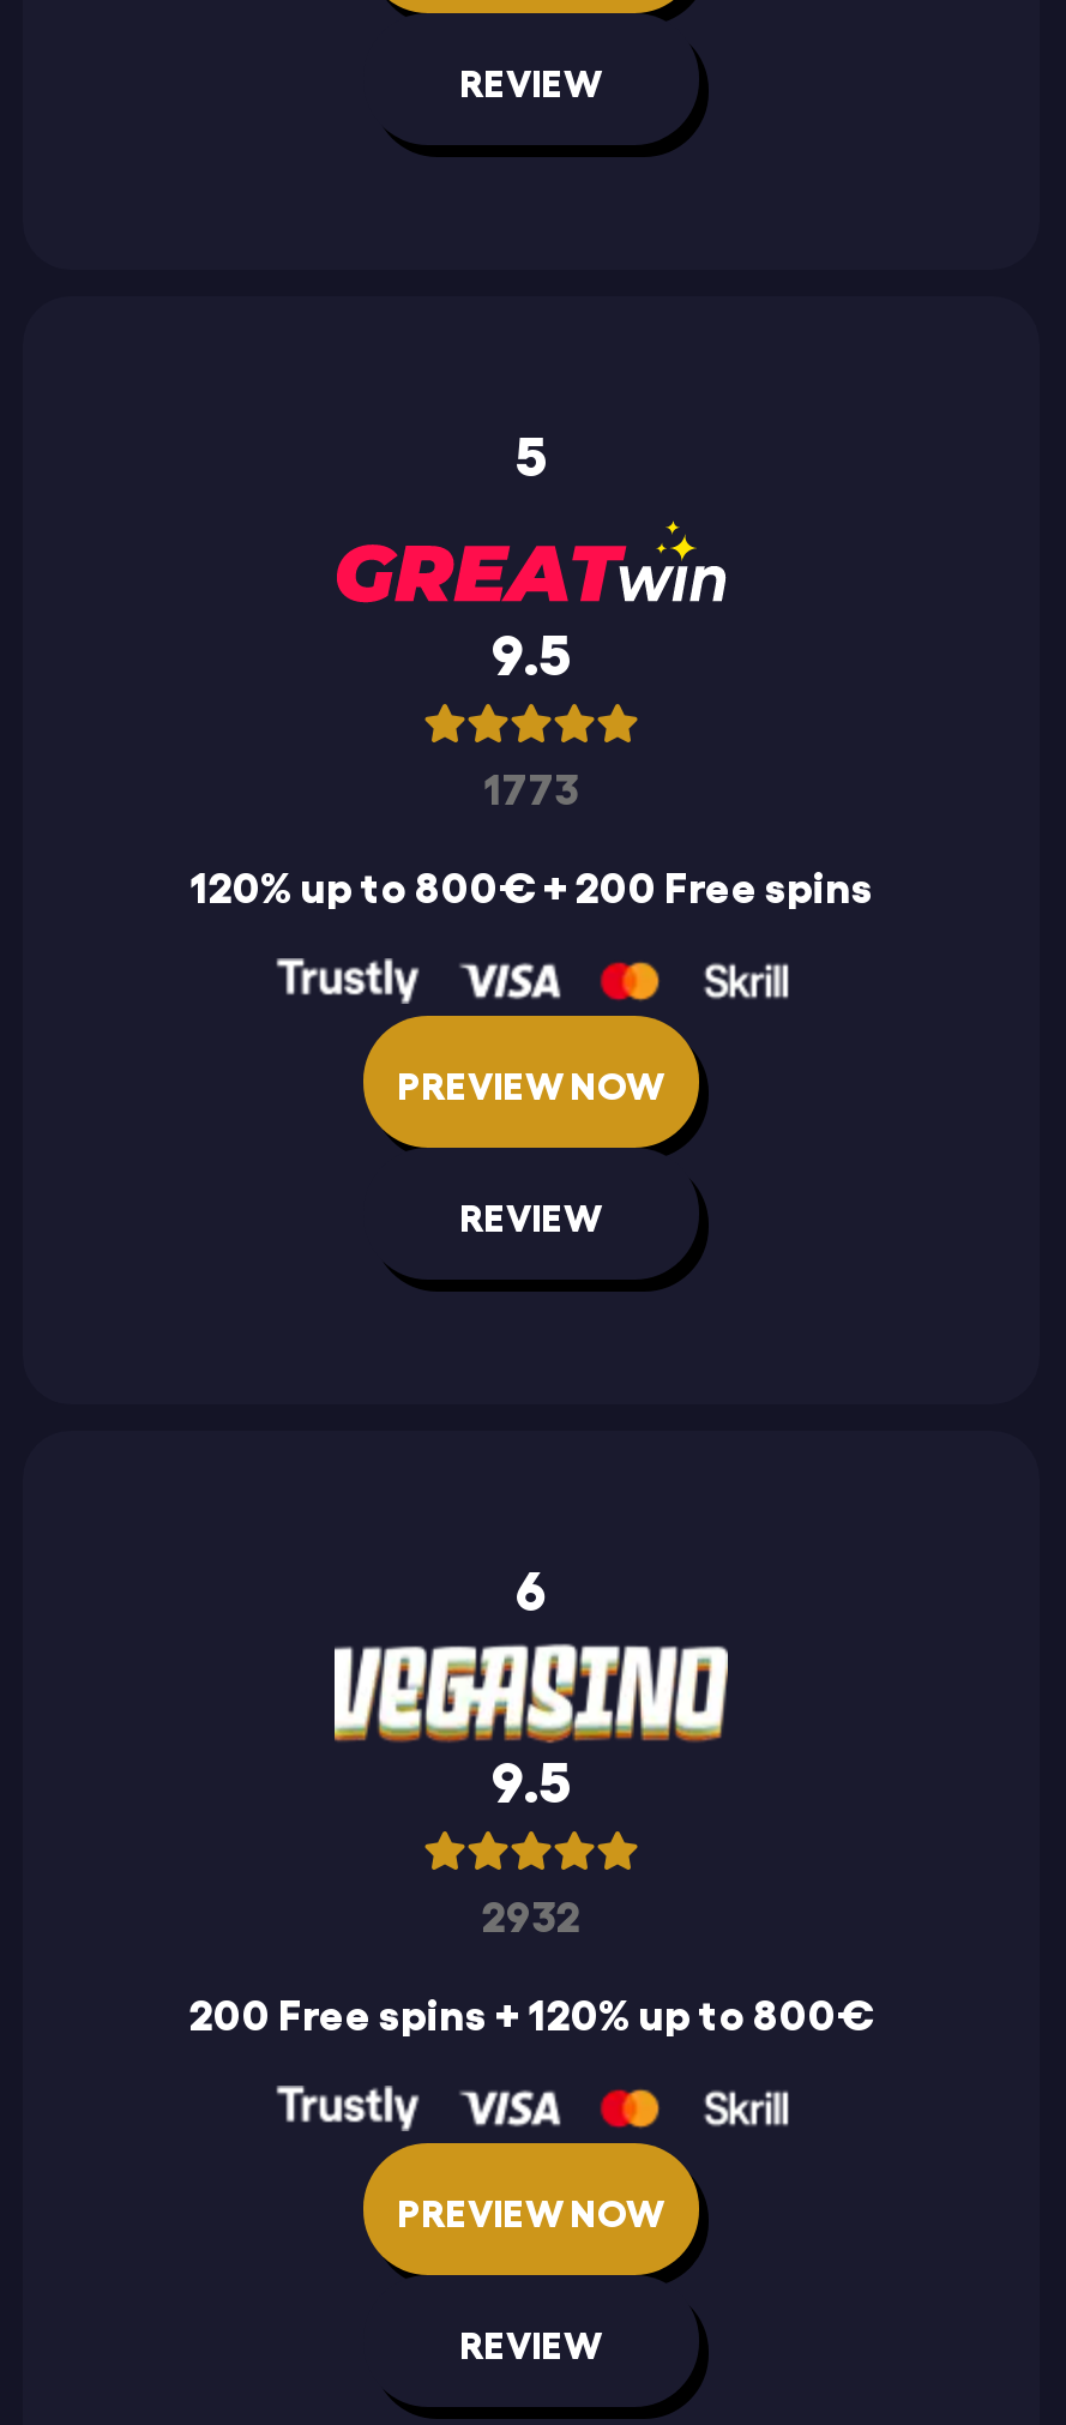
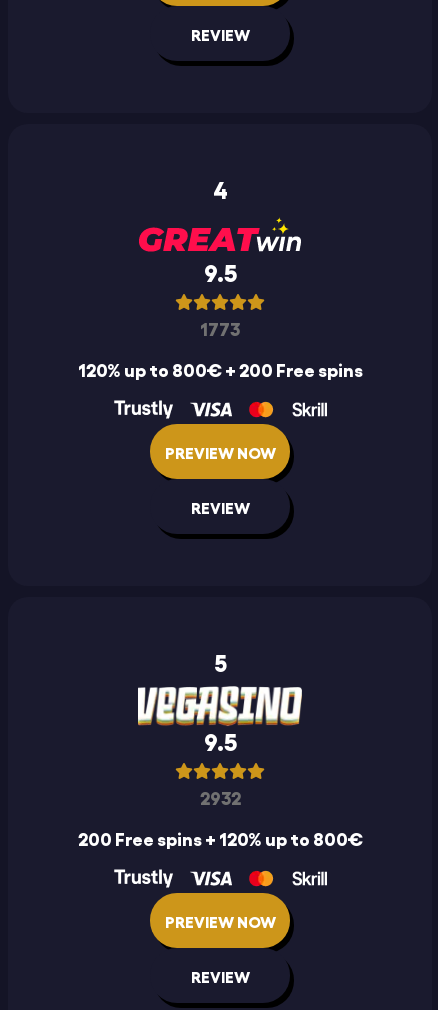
- 5
+ 4

- 6
+ 5
